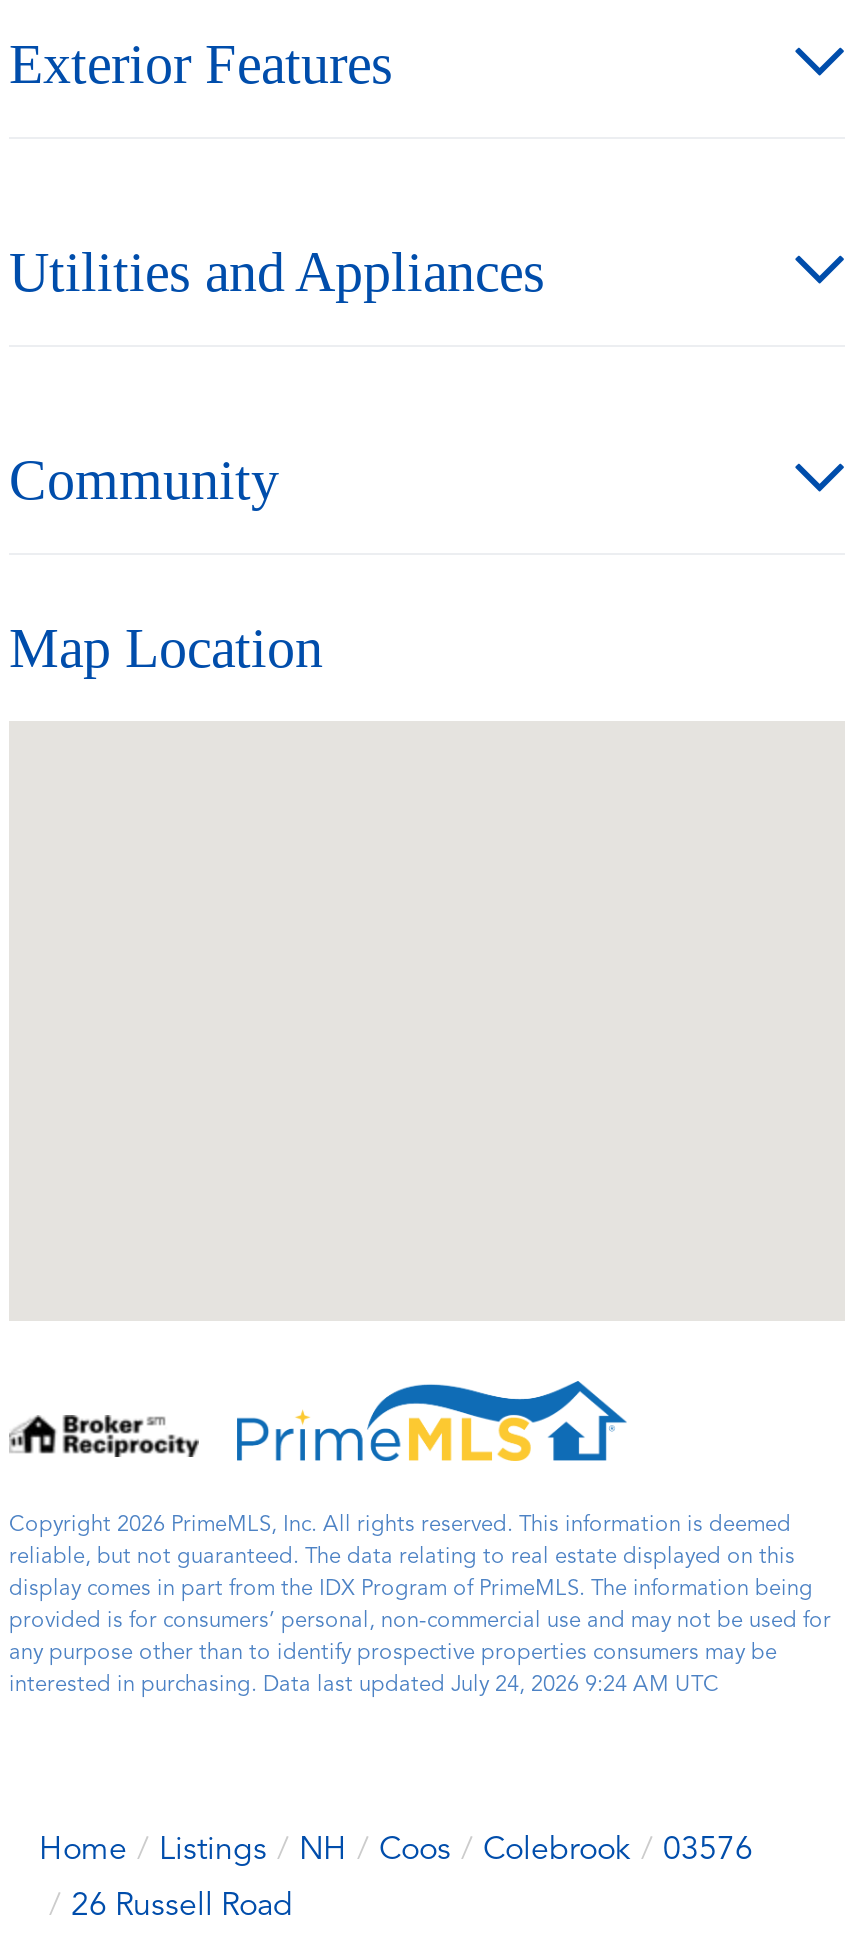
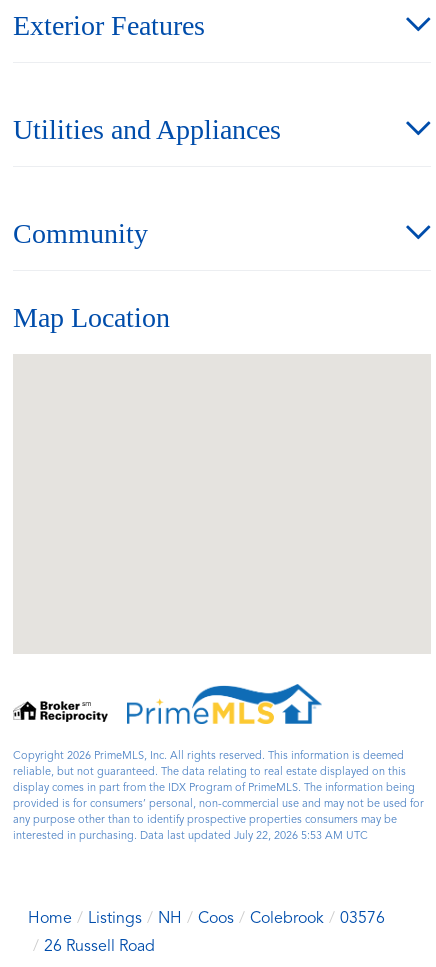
- interested in purchasing. Data last updated July 24, 2026 9:24 AM UTC
+ interested in purchasing. Data last updated July 22, 2026 5:53 AM UTC
